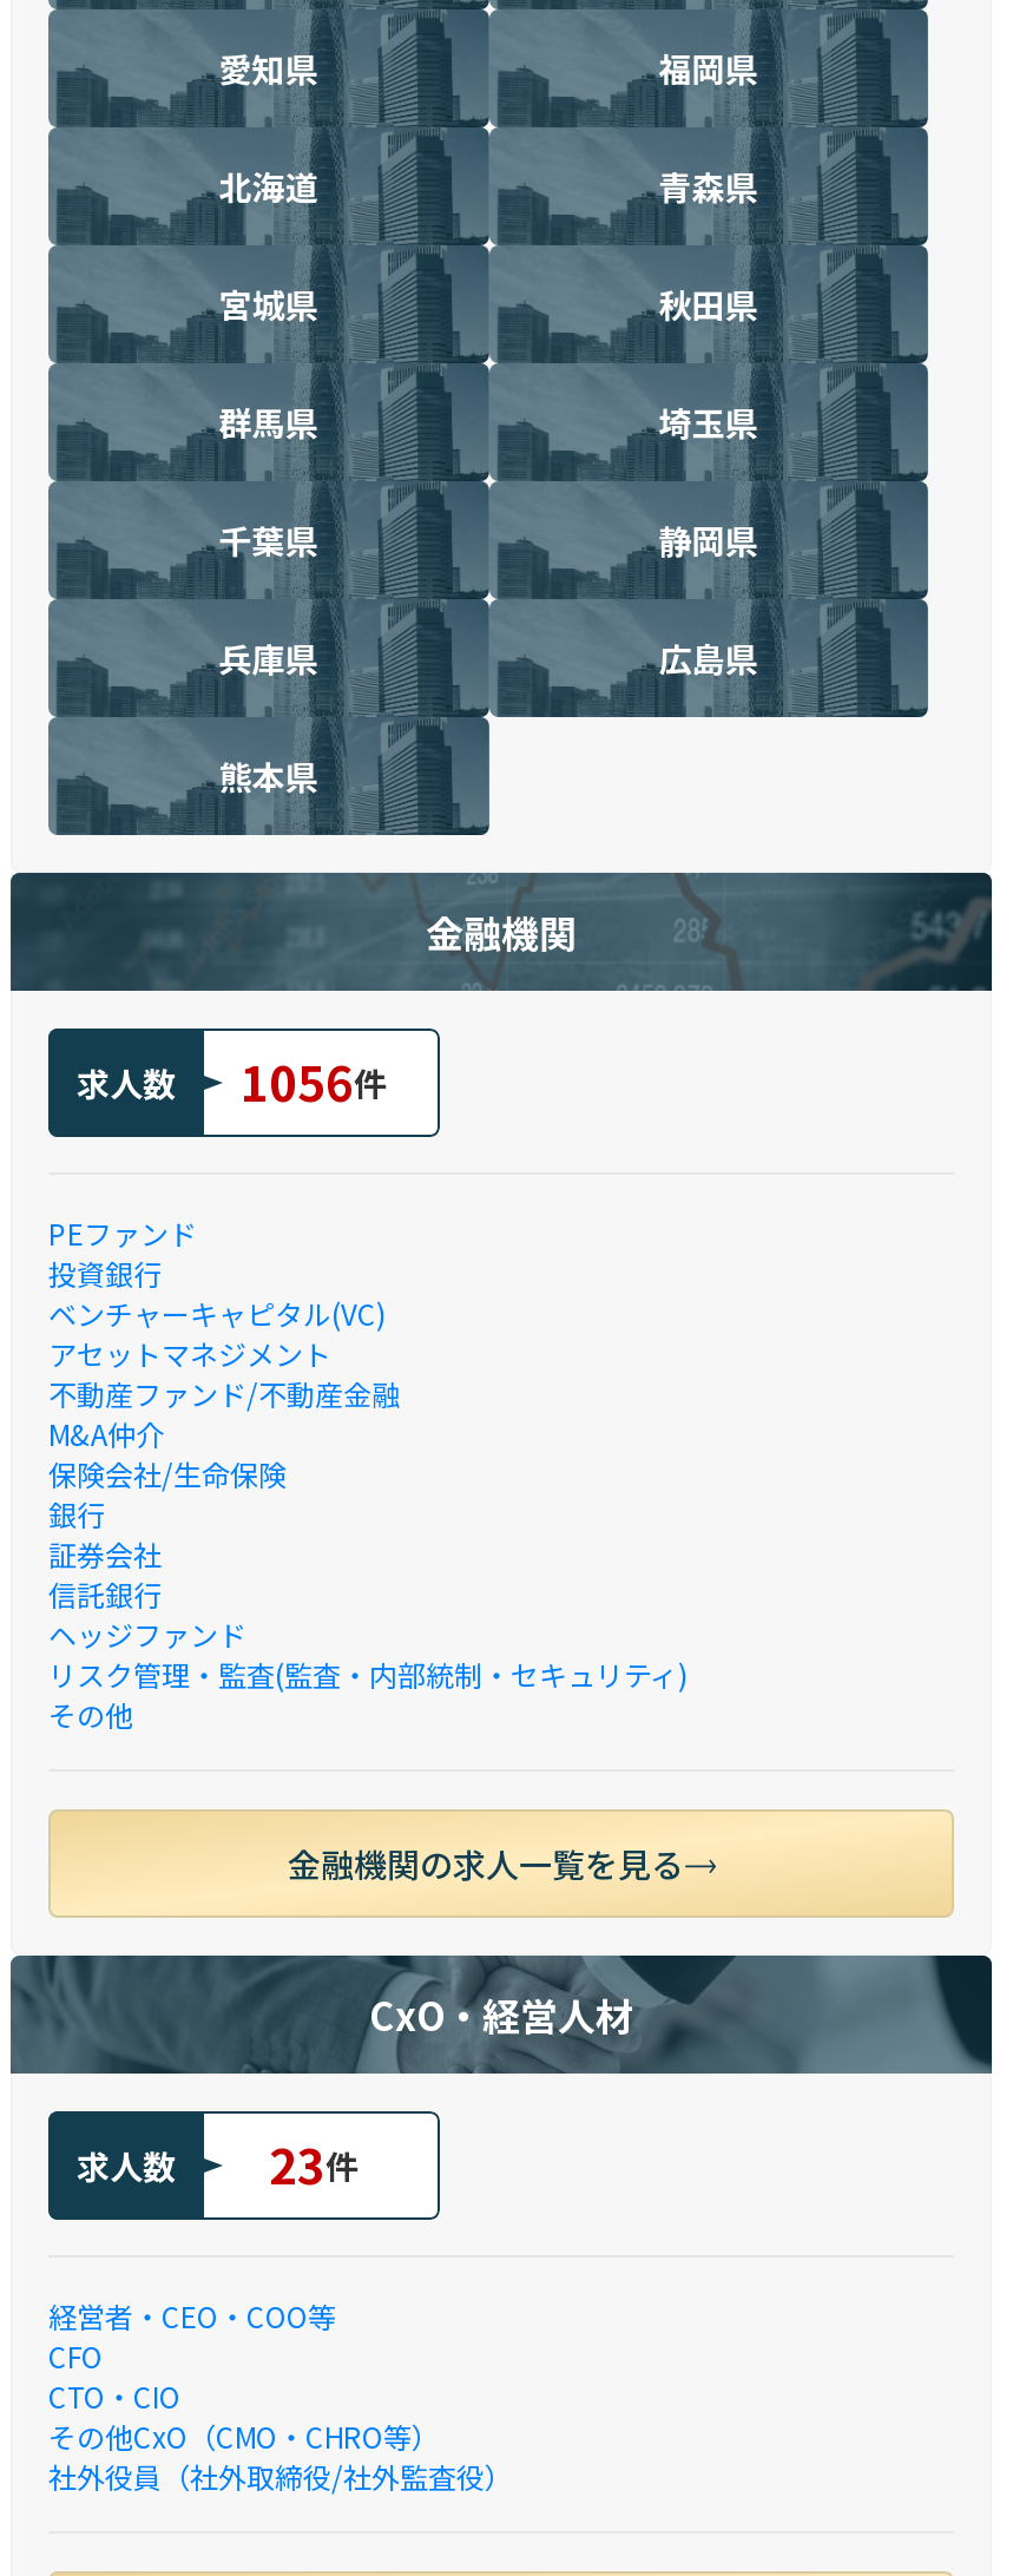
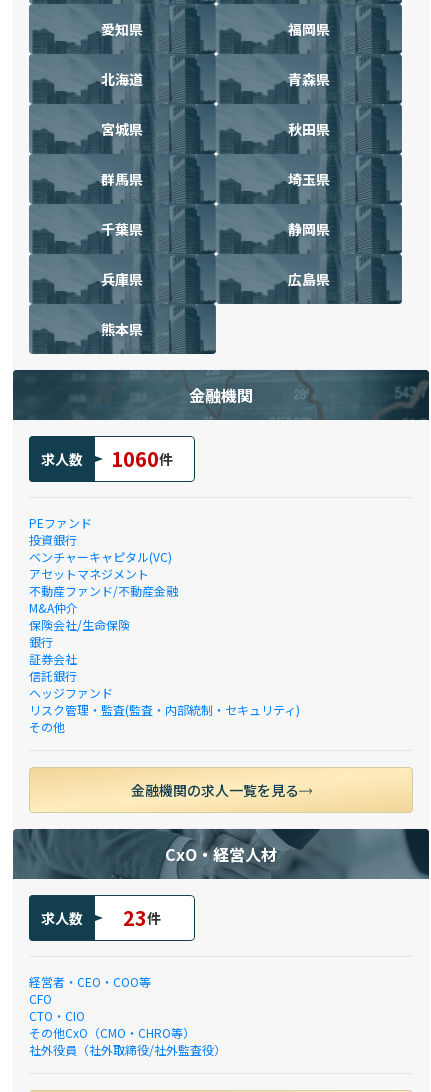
- 求人数 1056件
+ 求人数 1060件
